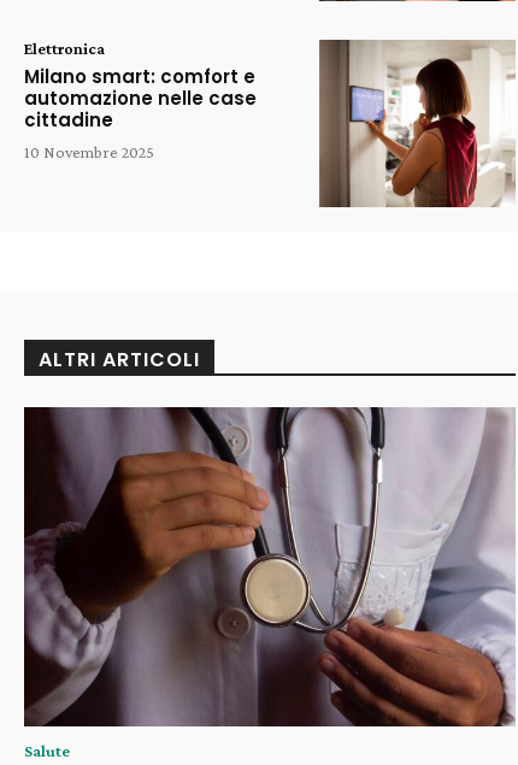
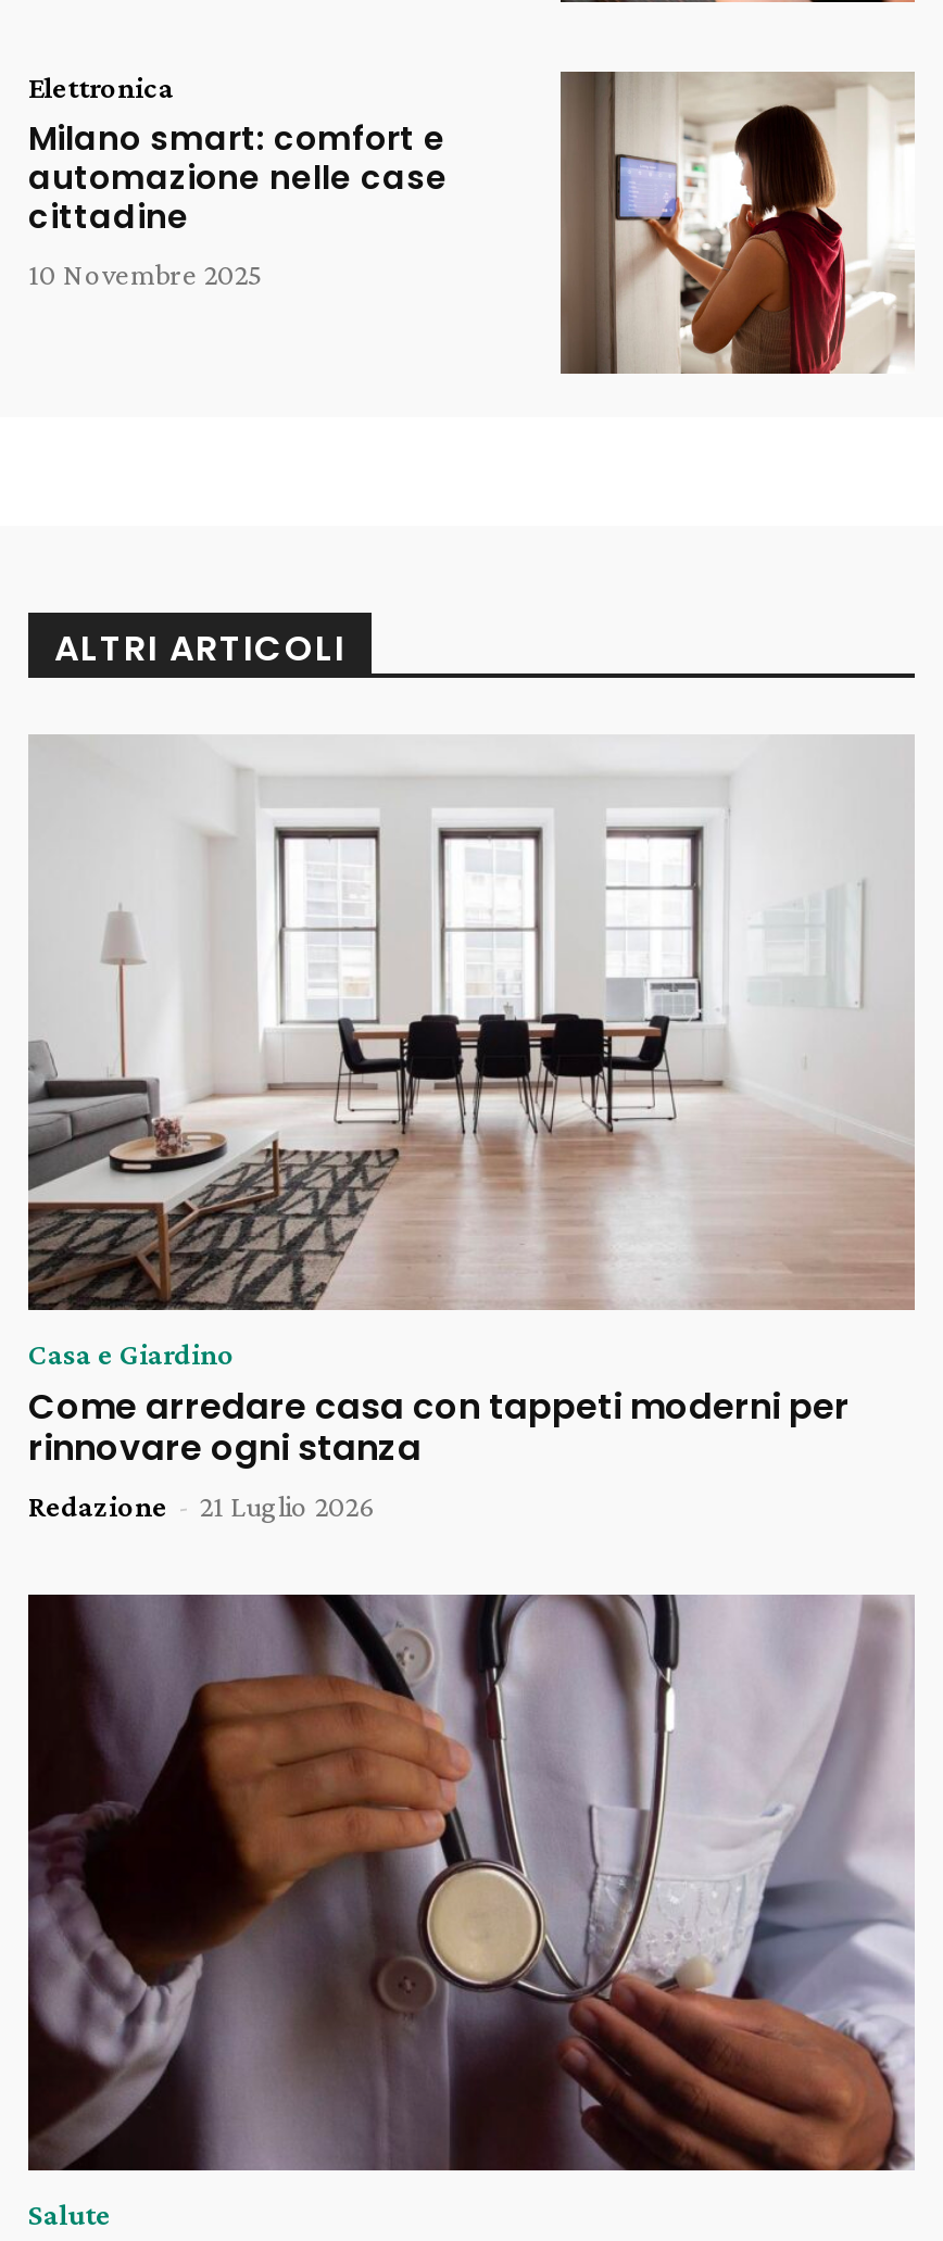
+ [image]
+ Casa e Giardino
+ Come arredare casa con tappeti moderni per
+ rinnovare ogni stanza
+ Redazione - 21 Luglio 2026
